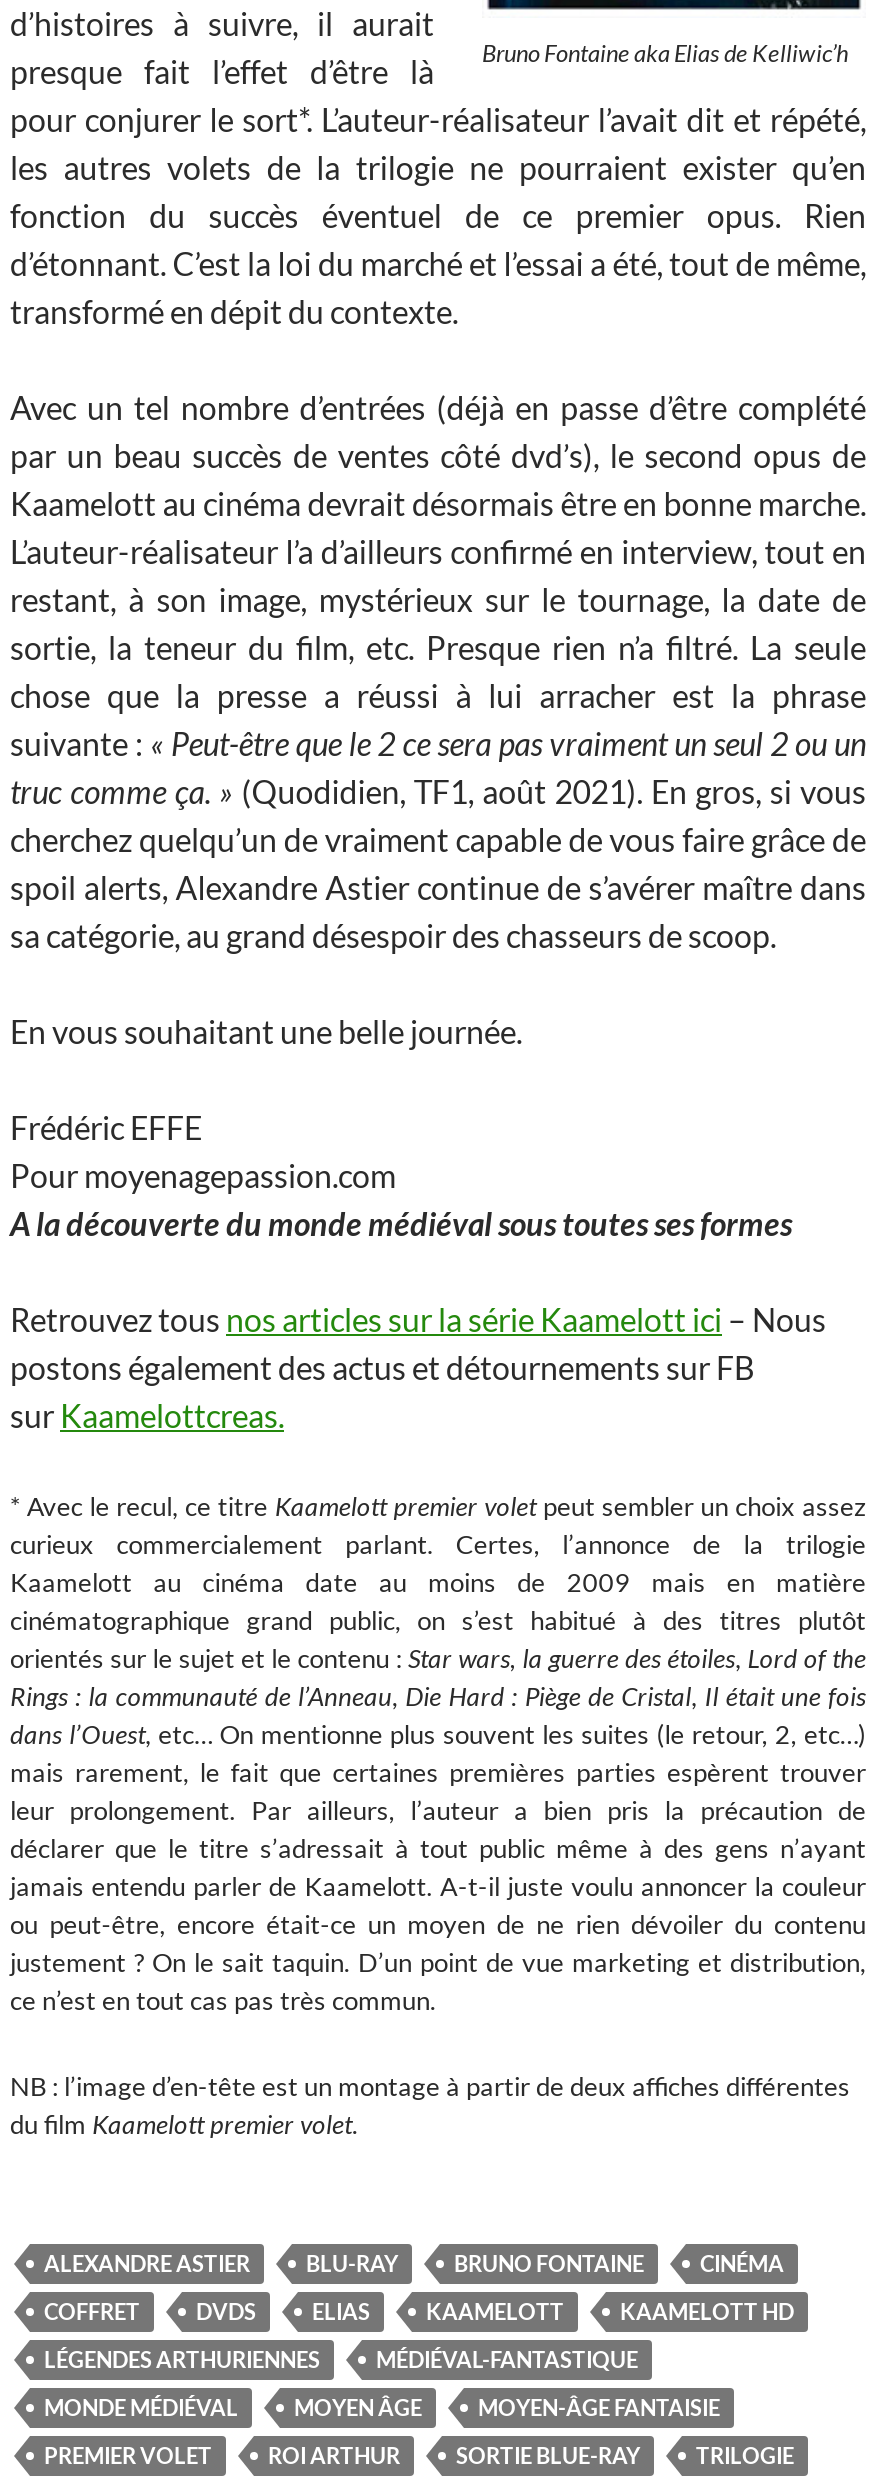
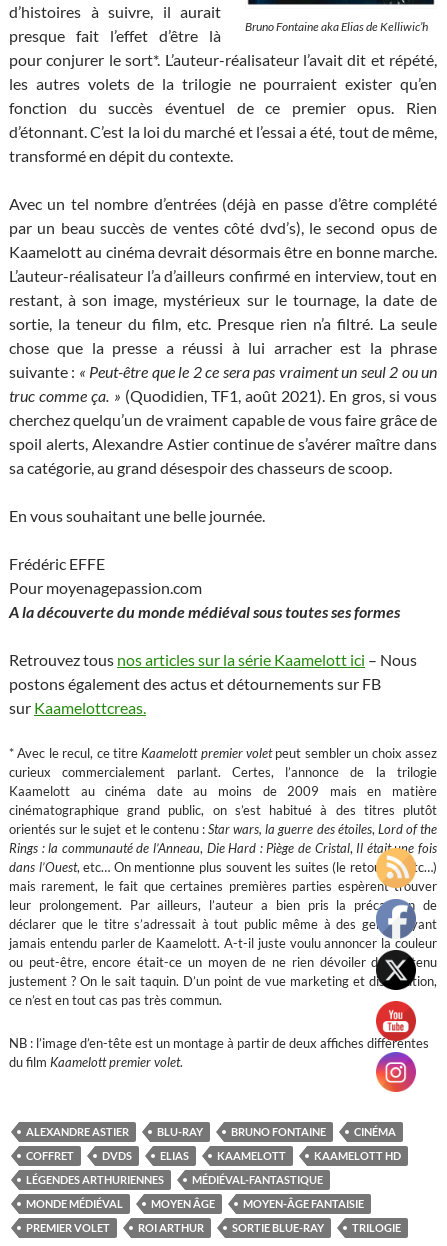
+ [image]

+ [image]
